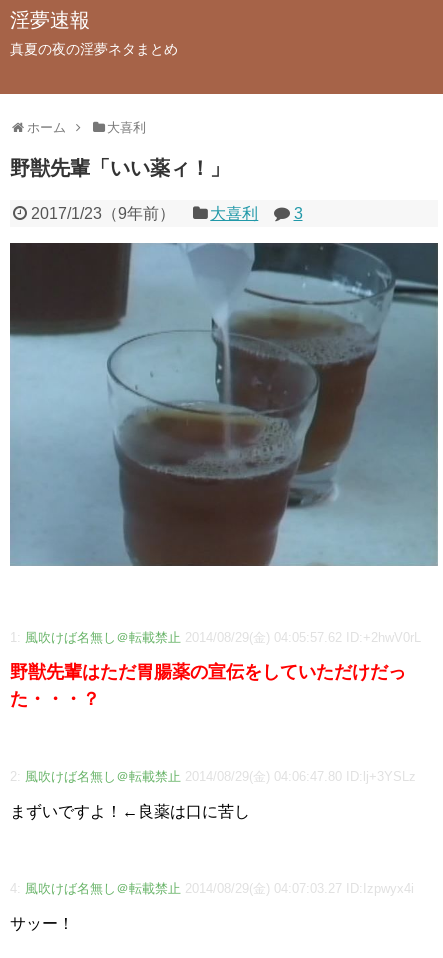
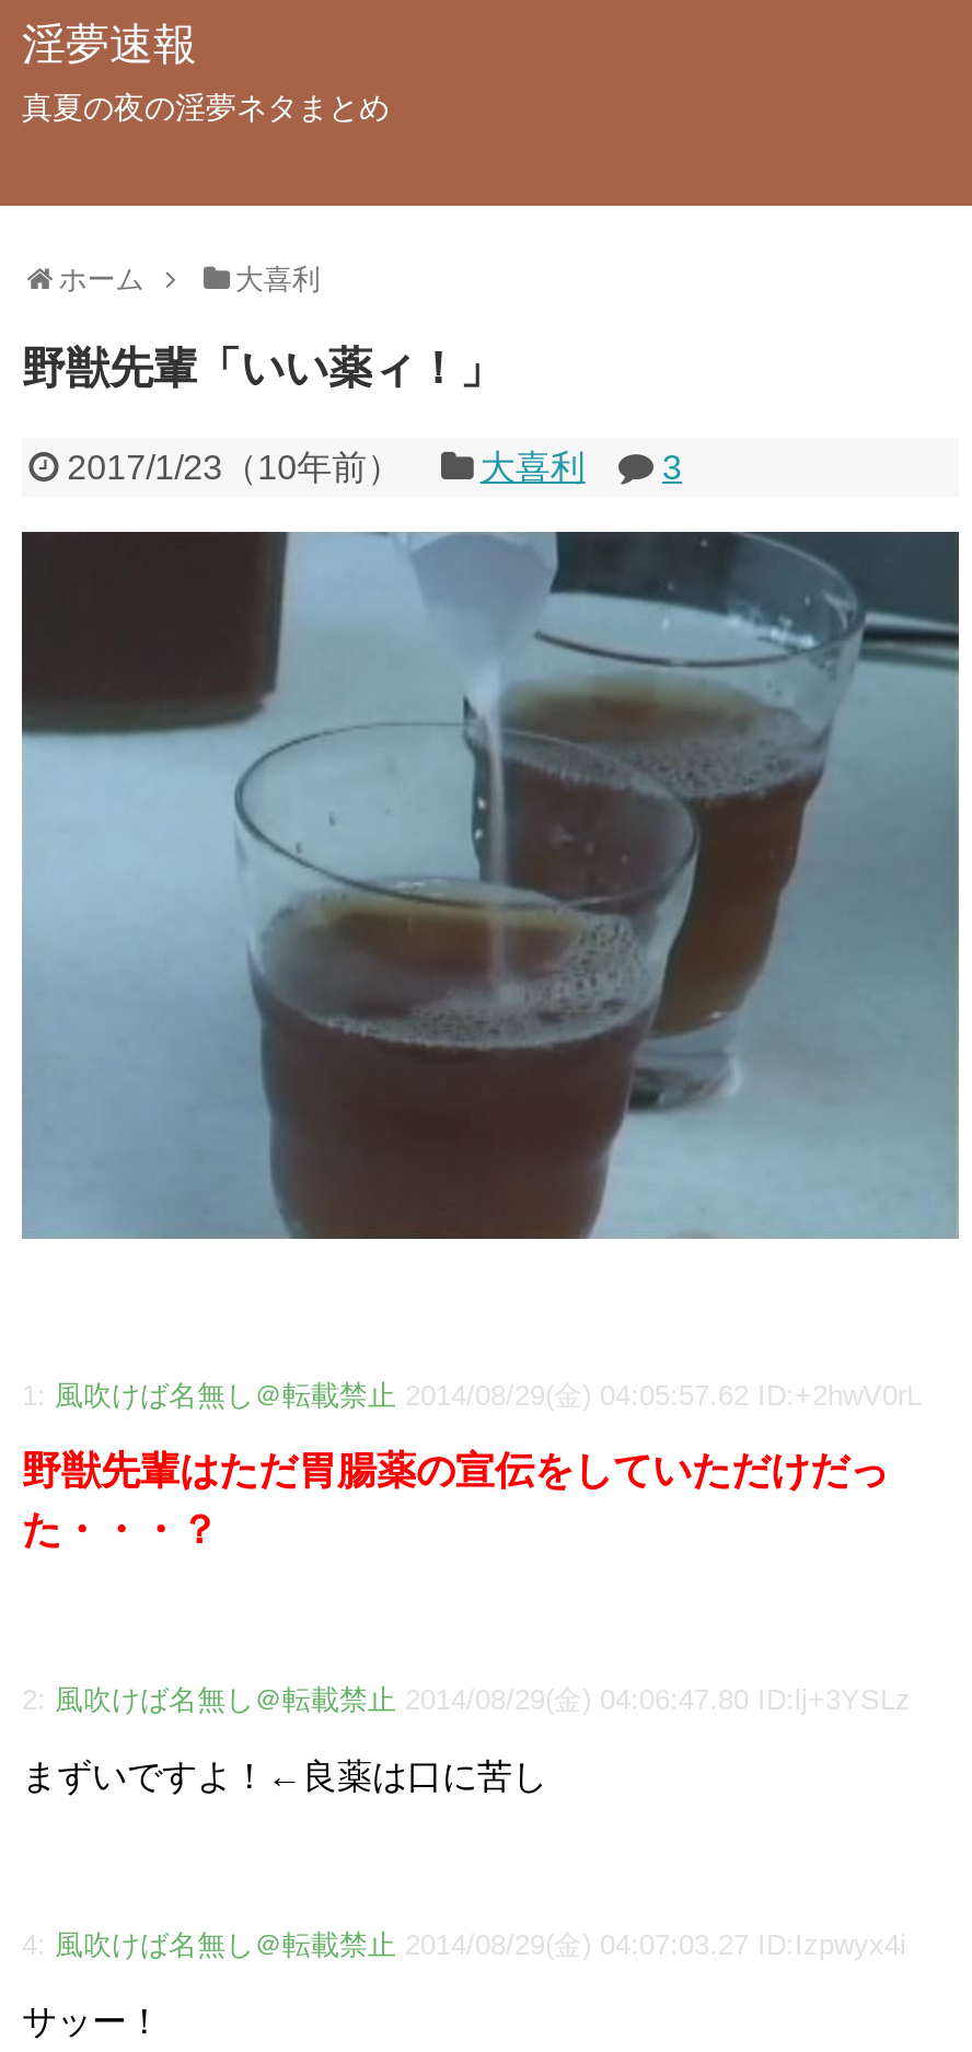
- 2017/1/23（9年前）
+ 2017/1/23（10年前）
